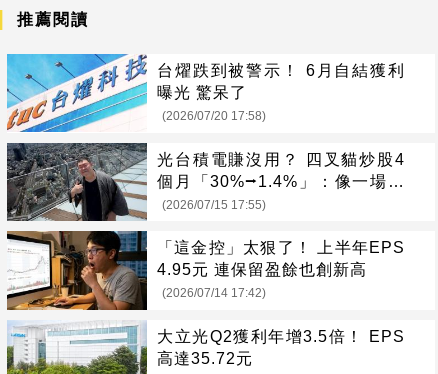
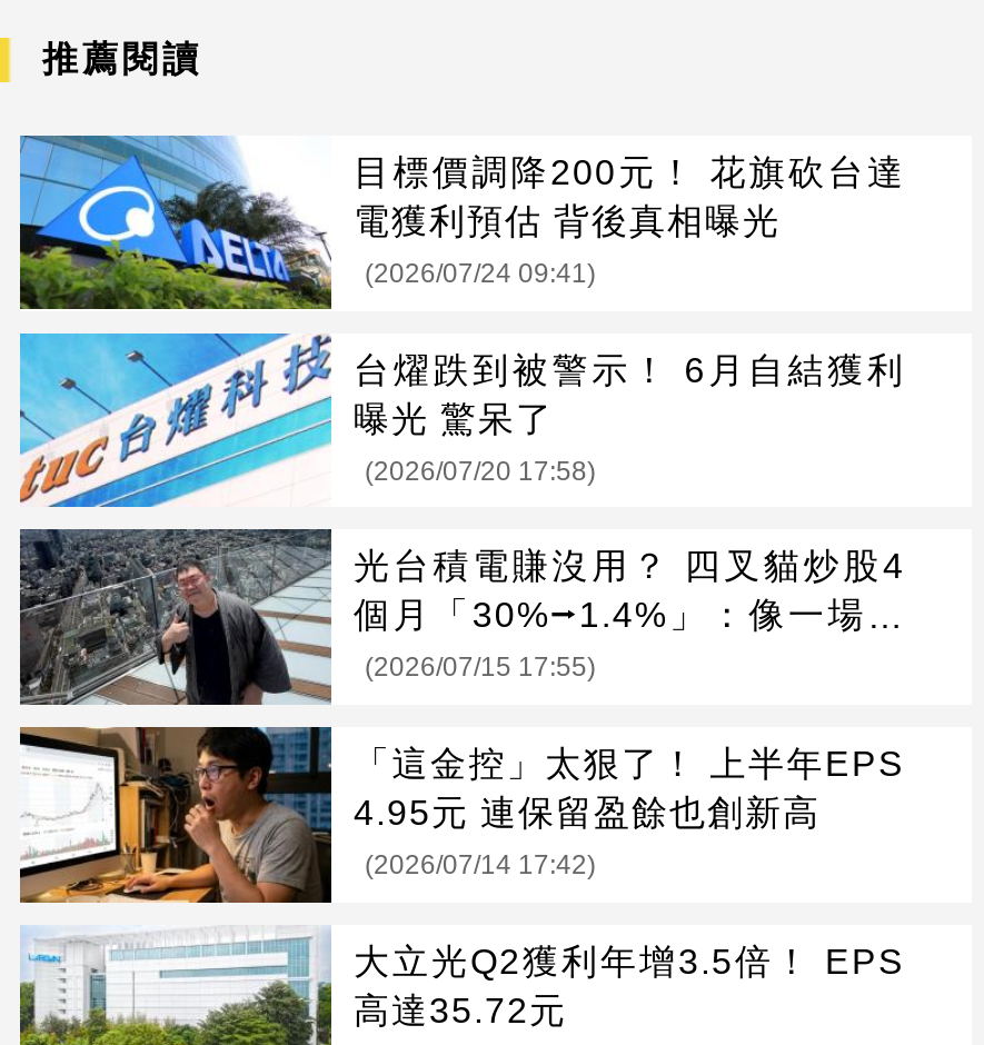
+ [image]
+ 目標價調降200元！ 花旗砍台達
+ 電獲利預估 背後真相曝光
+ (2026/07/24 09:41)
